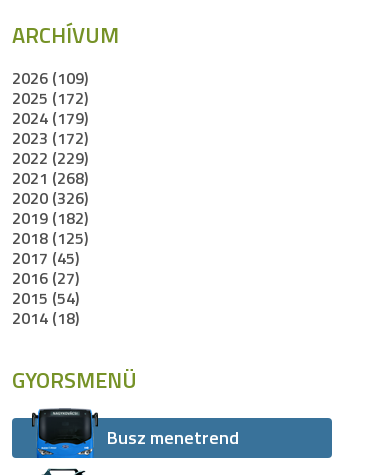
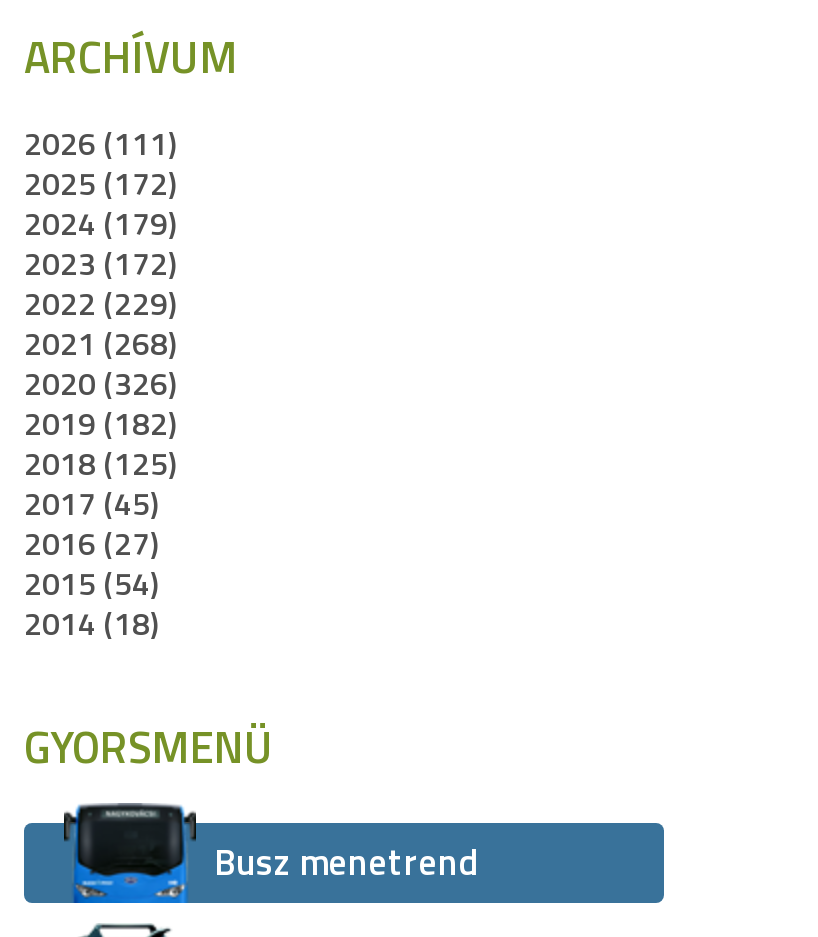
- 2026 (109)
+ 2026 (111)
